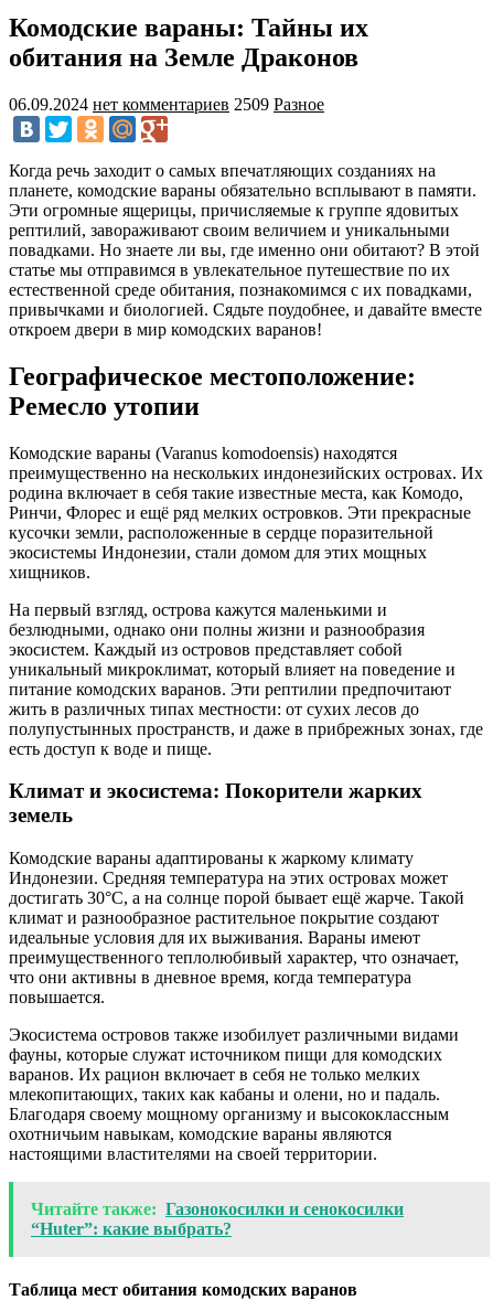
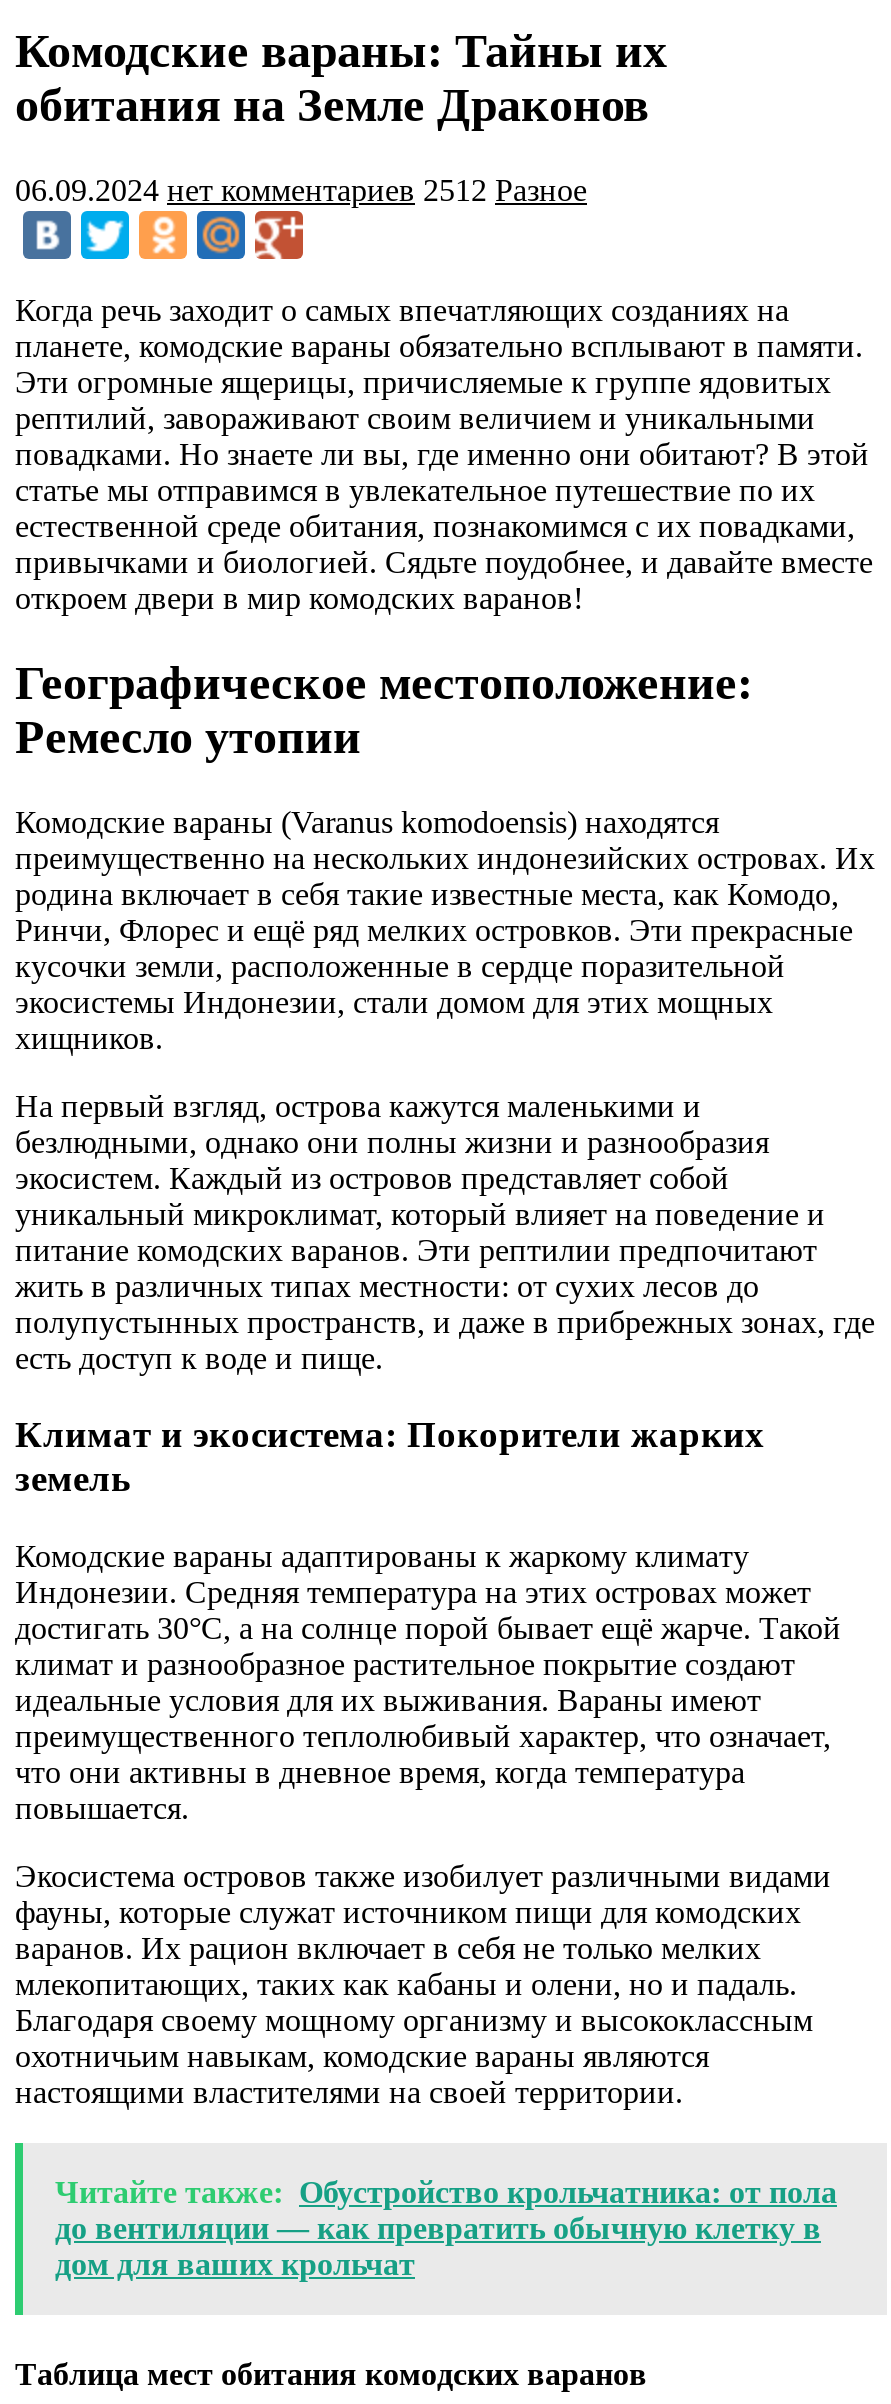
- 06.09.2024 нет комментариев 2509 Разное
+ 06.09.2024 нет комментариев 2512 Разное

- Читайте также: Газонокосилки и сенокосилки
- “Huter”: какие выбрать?
+ Читайте также: Обустройство крольчатника: от пола
+ до вентиляции — как превратить обычную клетку в
+ дом для ваших крольчат
